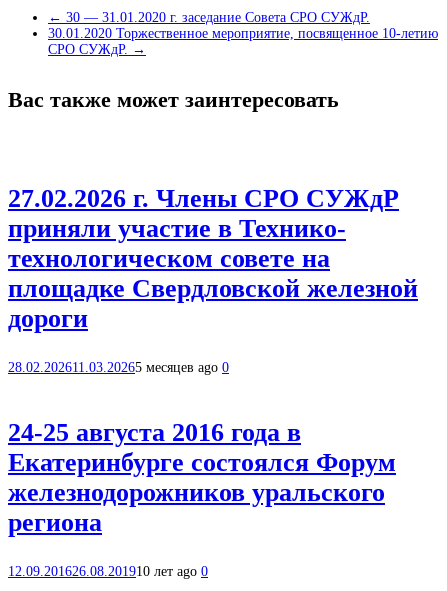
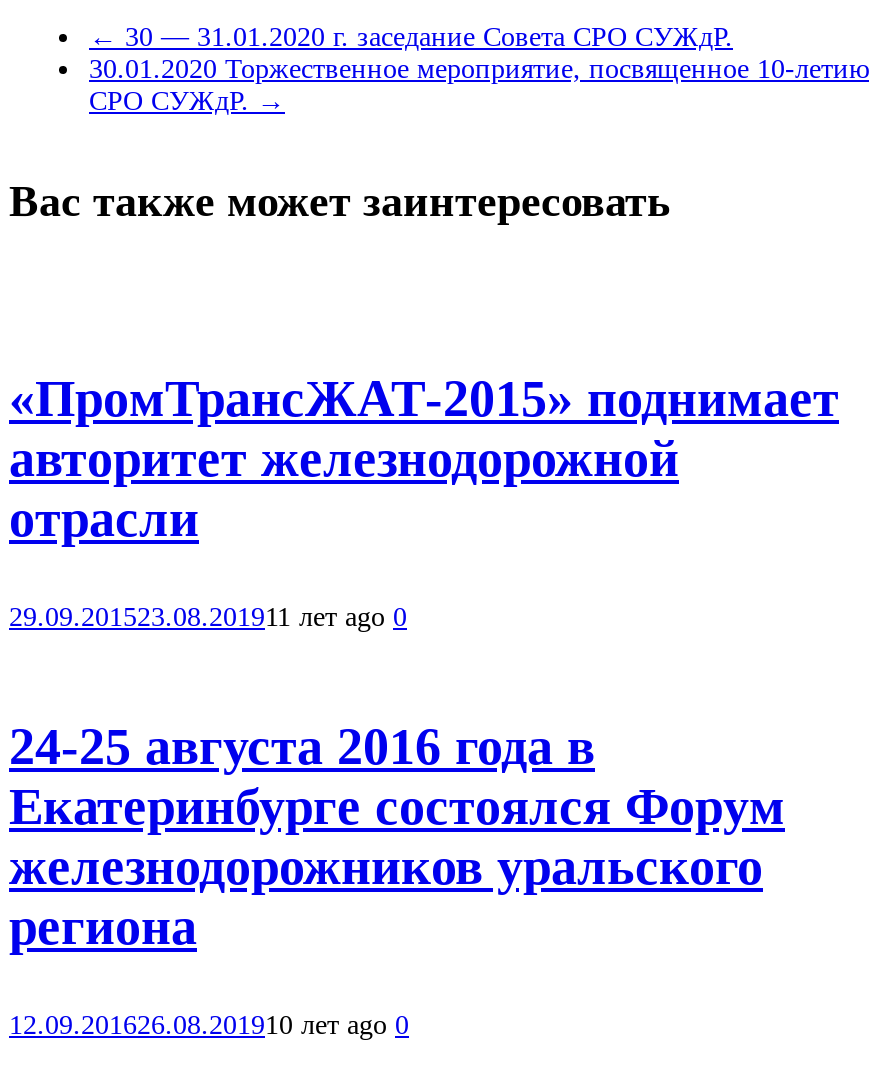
- 27.02.2026 г. Члены СРО СУЖдР
- приняли участие в Технико-
- технологическом совете на
- площадке Свердловской железной
- дороги
+ «ПромТрансЖАТ-2015» поднимает
+ авторитет железнодорожной
+ отрасли

- 28.02.202611.03.20265 месяцев ago 0
+ 29.09.201523.08.201911 лет ago 0
